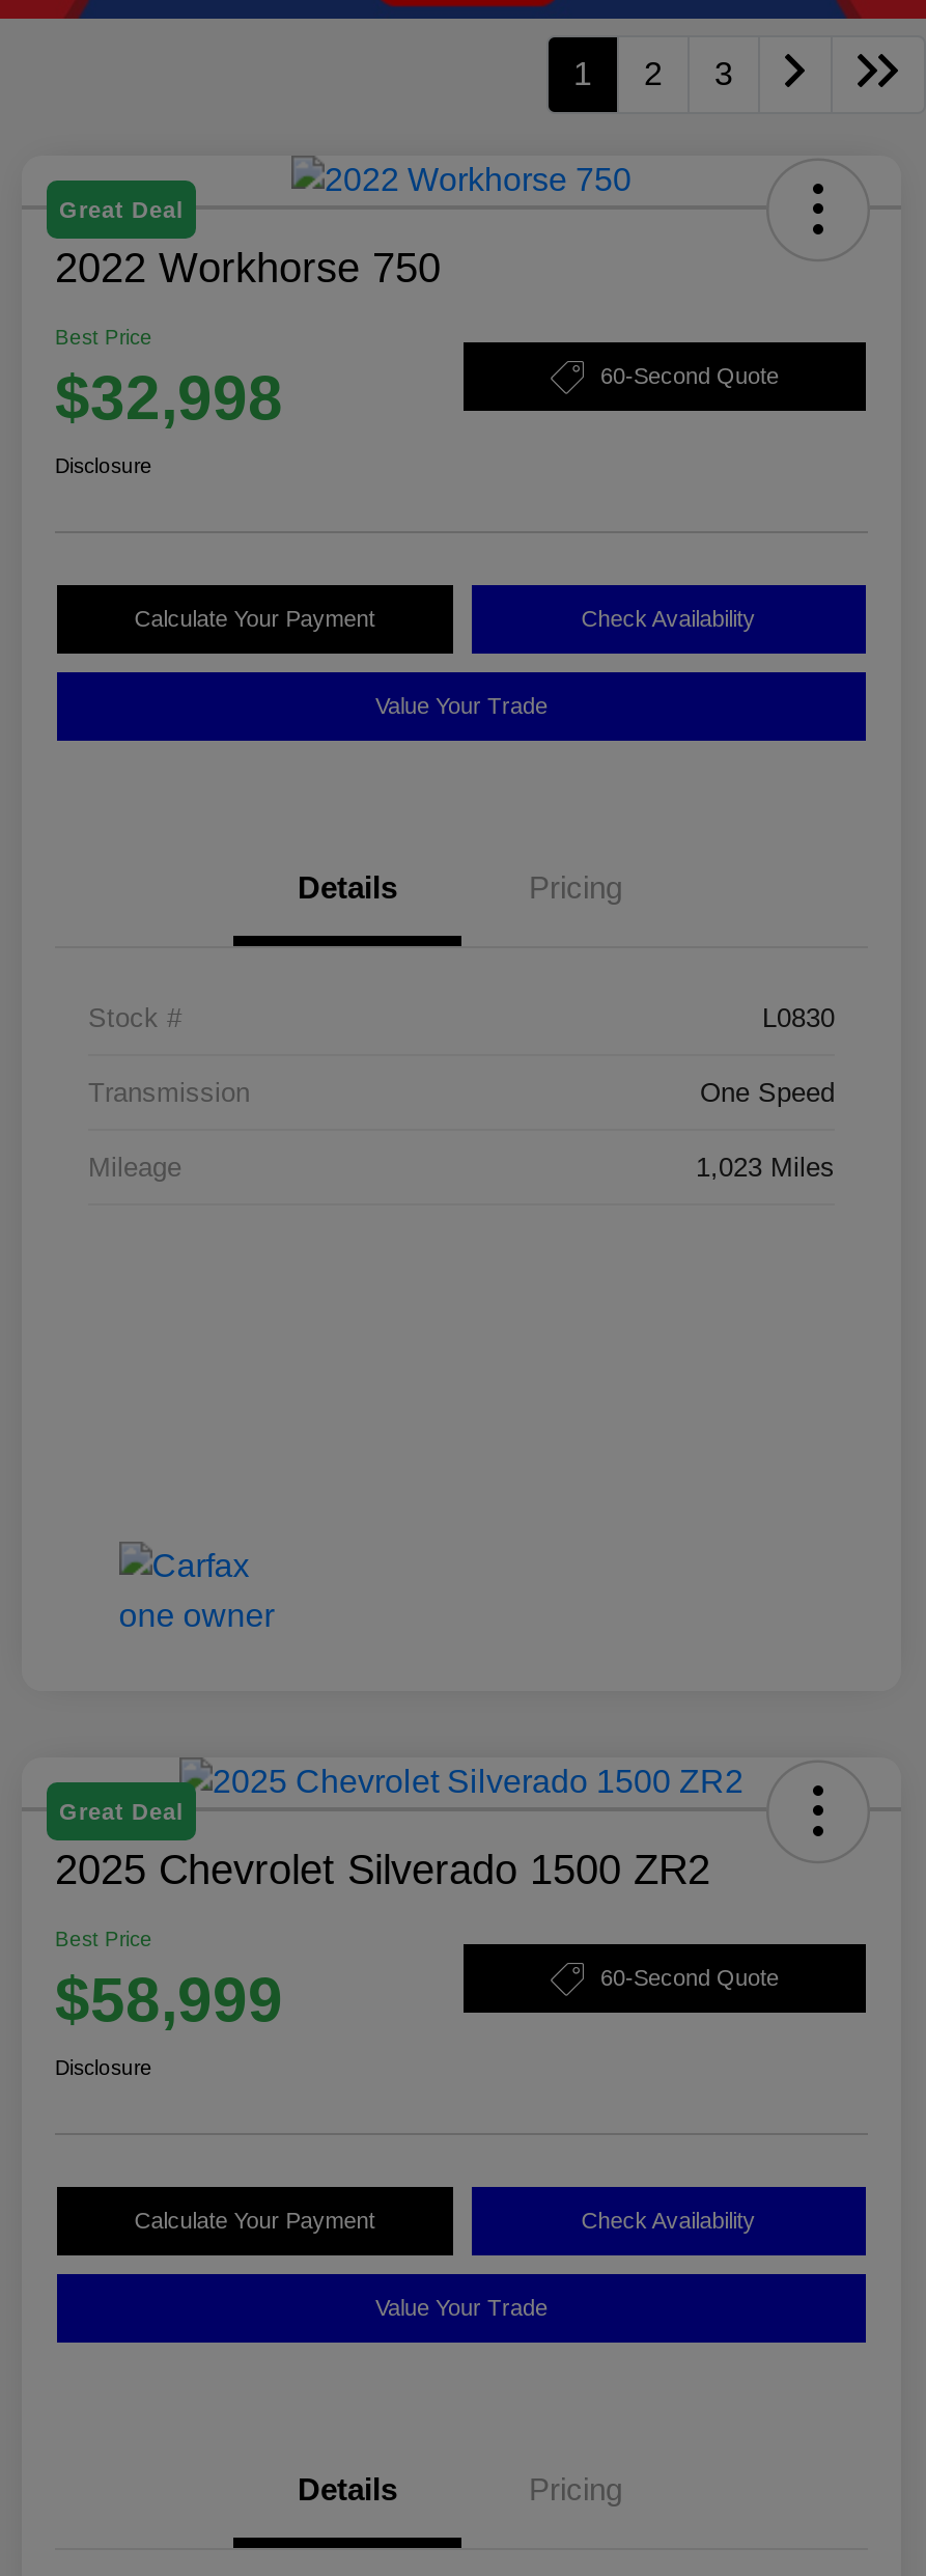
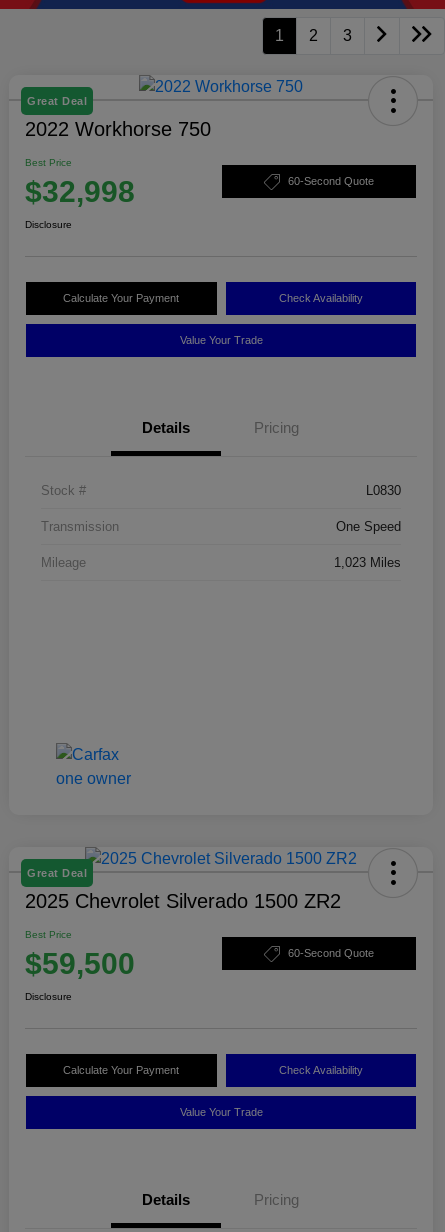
- $58,999
+ $59,500
